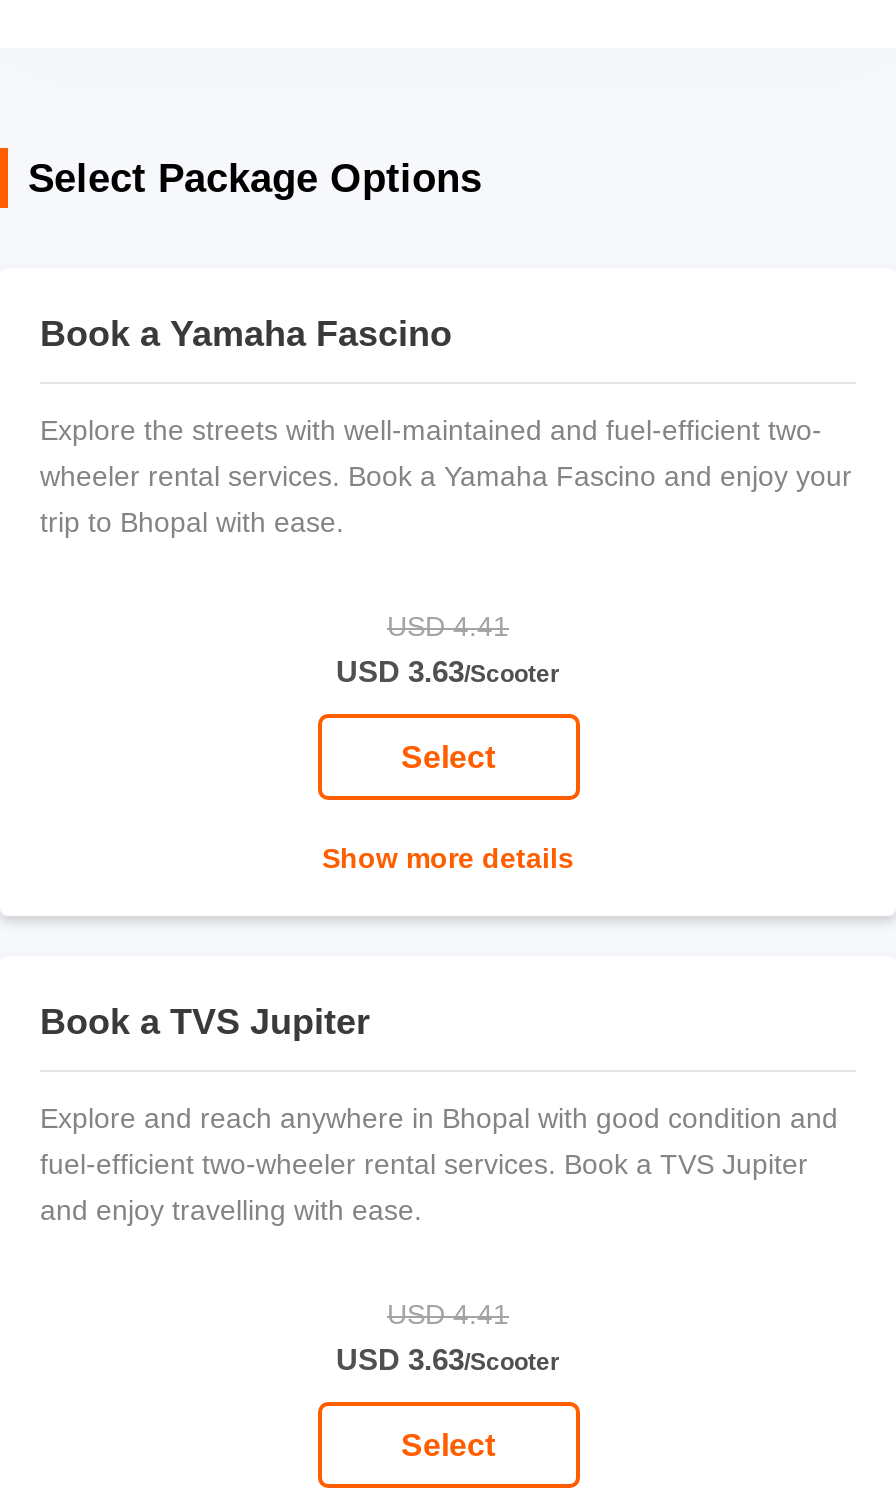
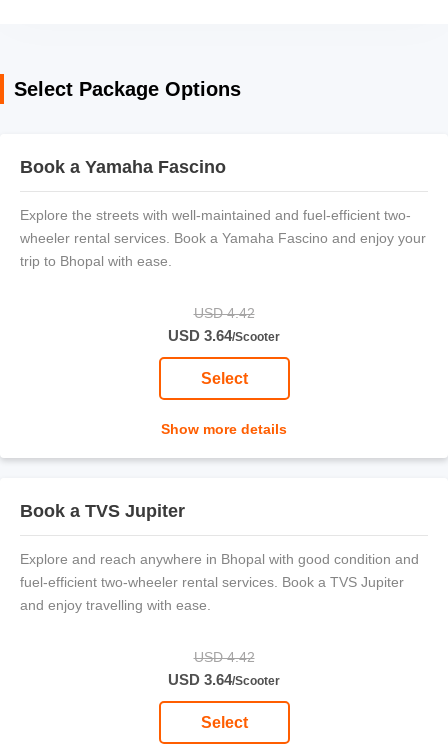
- USD 4.41
+ USD 4.42

- USD 3.63/Scooter
+ USD 3.64/Scooter

- USD 4.41
+ USD 4.42

- USD 3.63/Scooter
+ USD 3.64/Scooter
